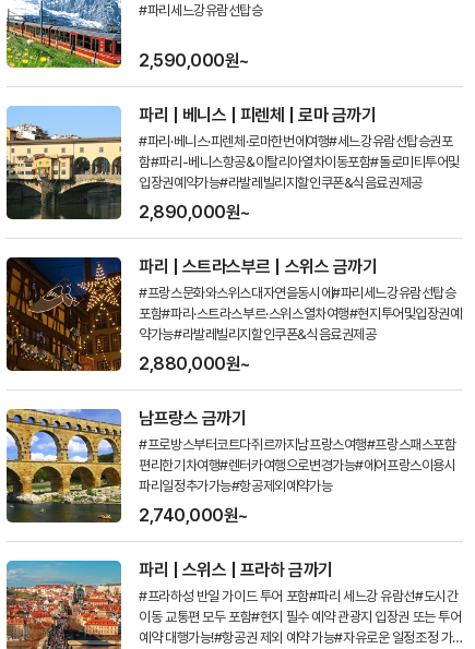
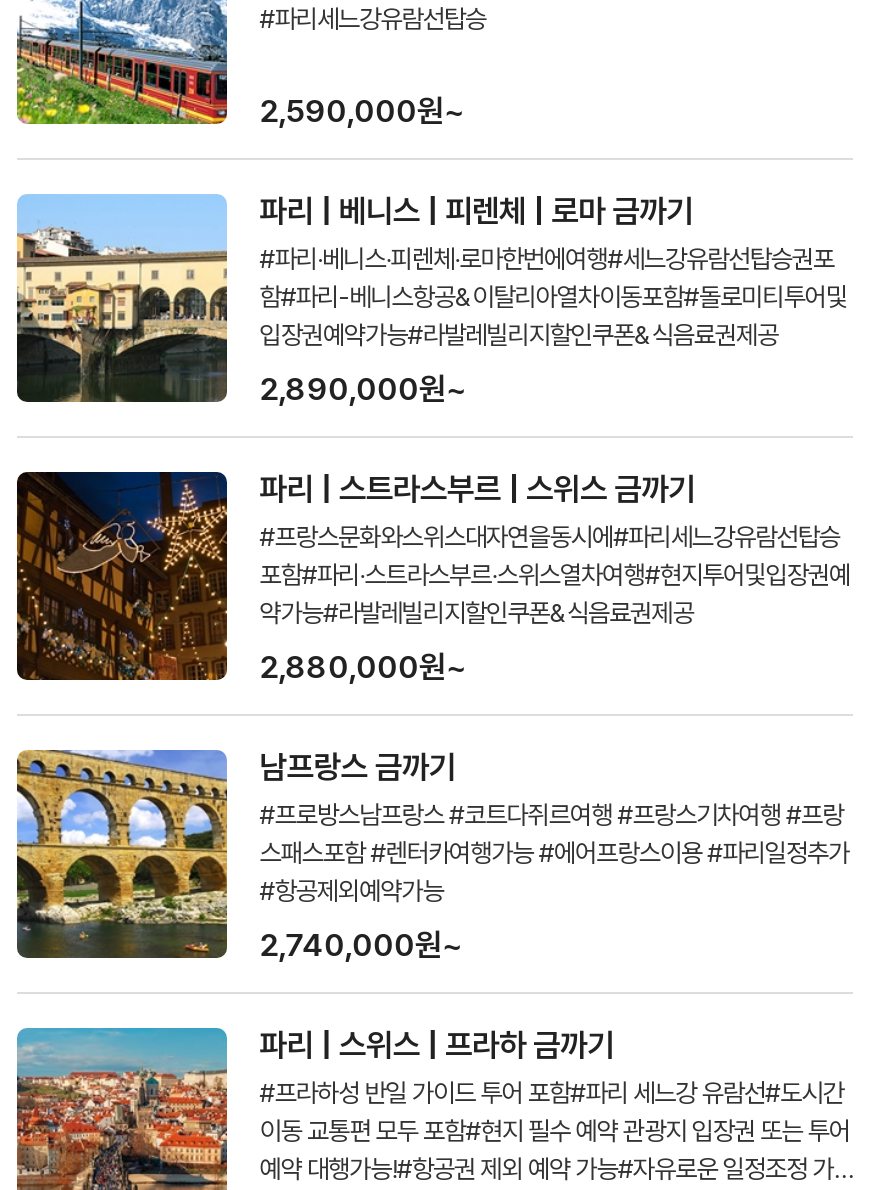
- #프로방스부터코트다쥐르까지남프랑스여행#프랑스패스포함
- 편리한기차여행#렌터카여행으로변경가능#에어프랑스이용시
- 파리일정추가가능#항공제외예약가능
+ #프로방스남프랑스 #코트다쥐르여행 #프랑스기차여행 #프랑
+ 스패스포함 #렌터카여행가능 #에어프랑스이용 #파리일정추가
+ #항공제외예약가능
